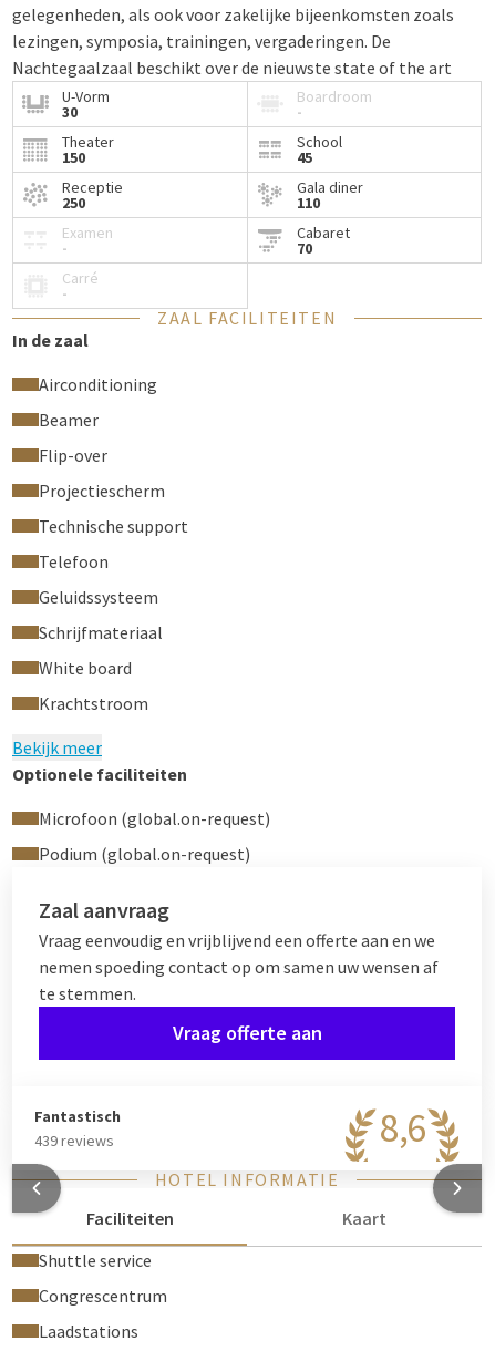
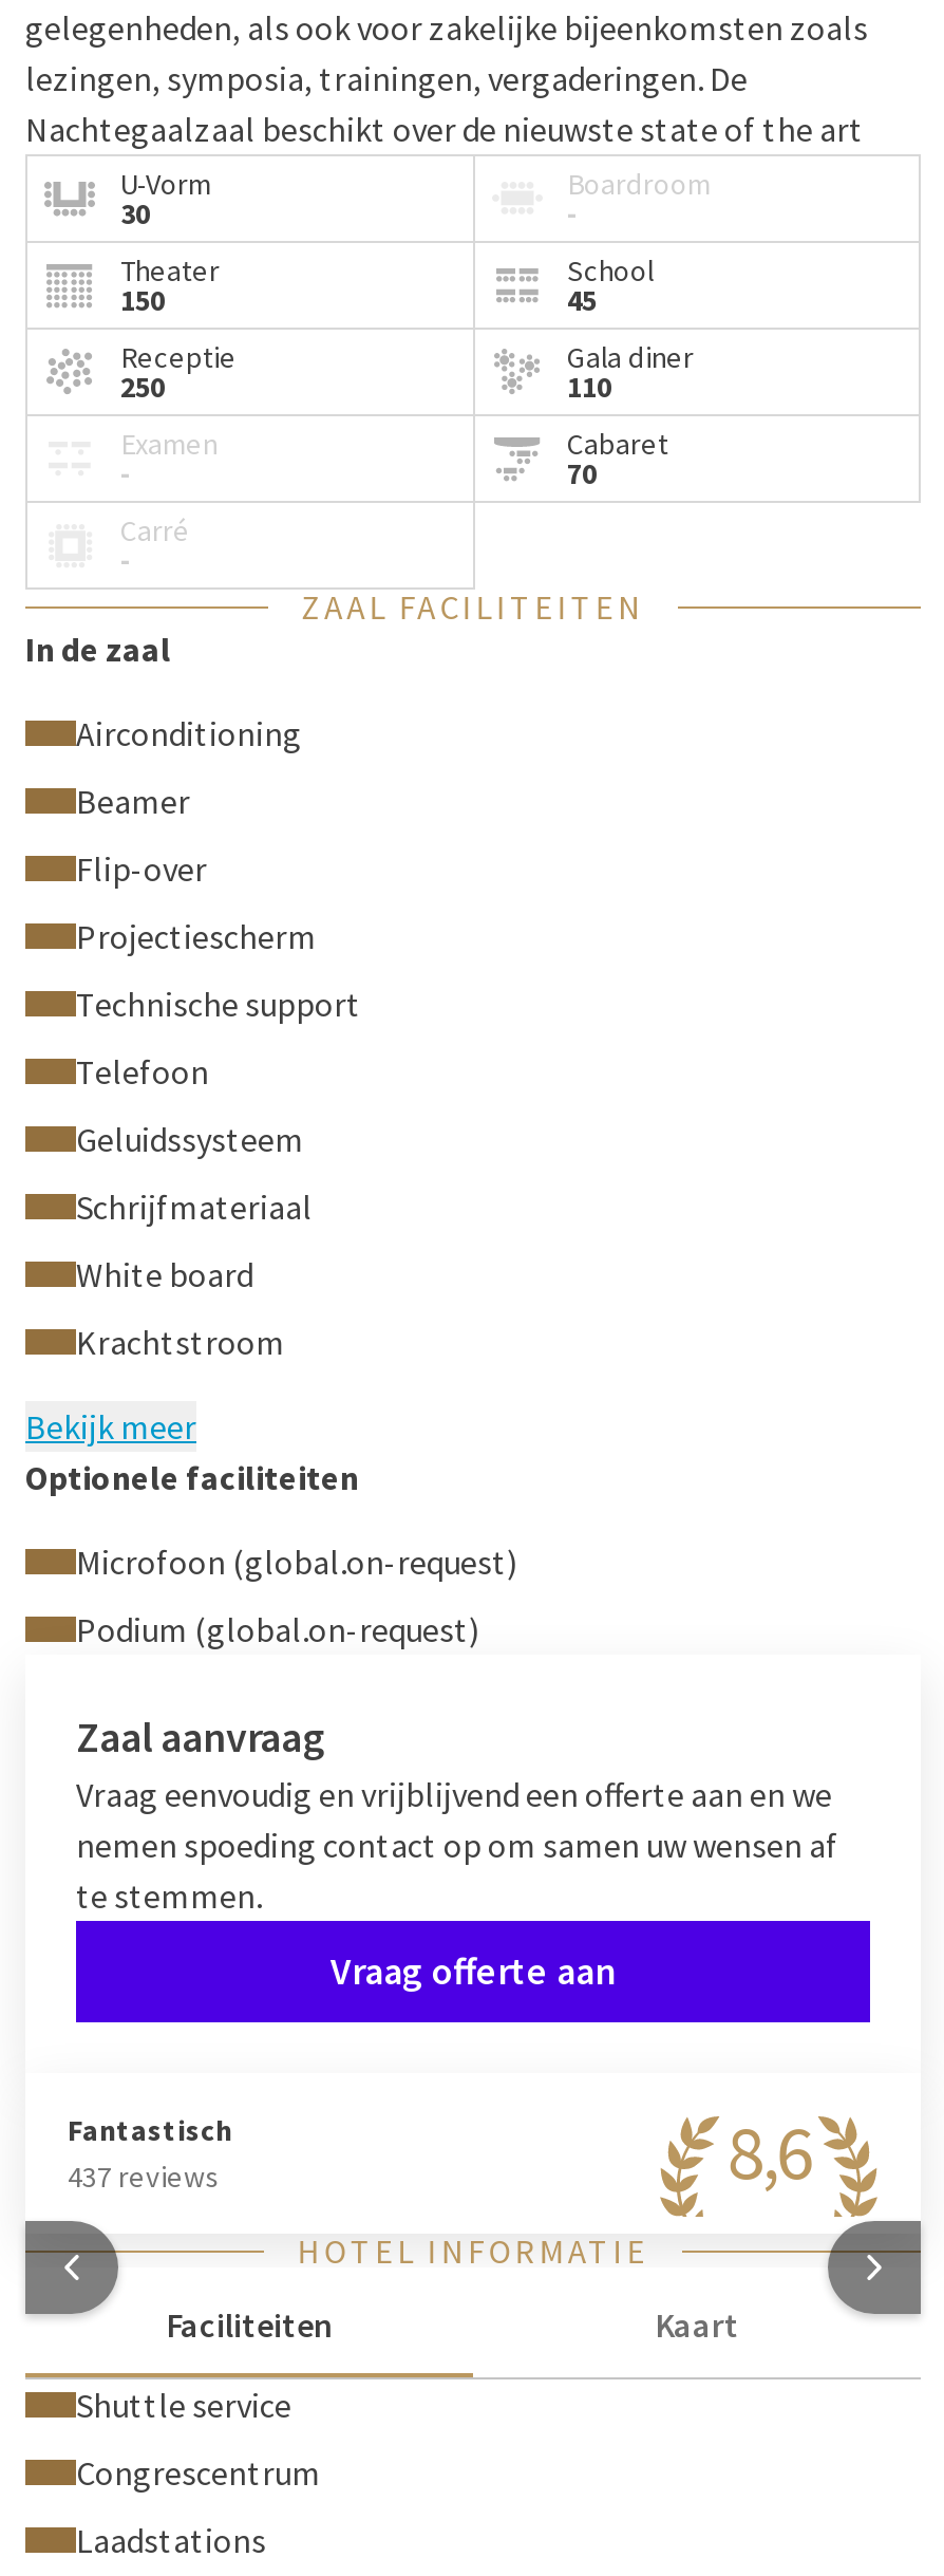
- 439 reviews
+ 437 reviews
